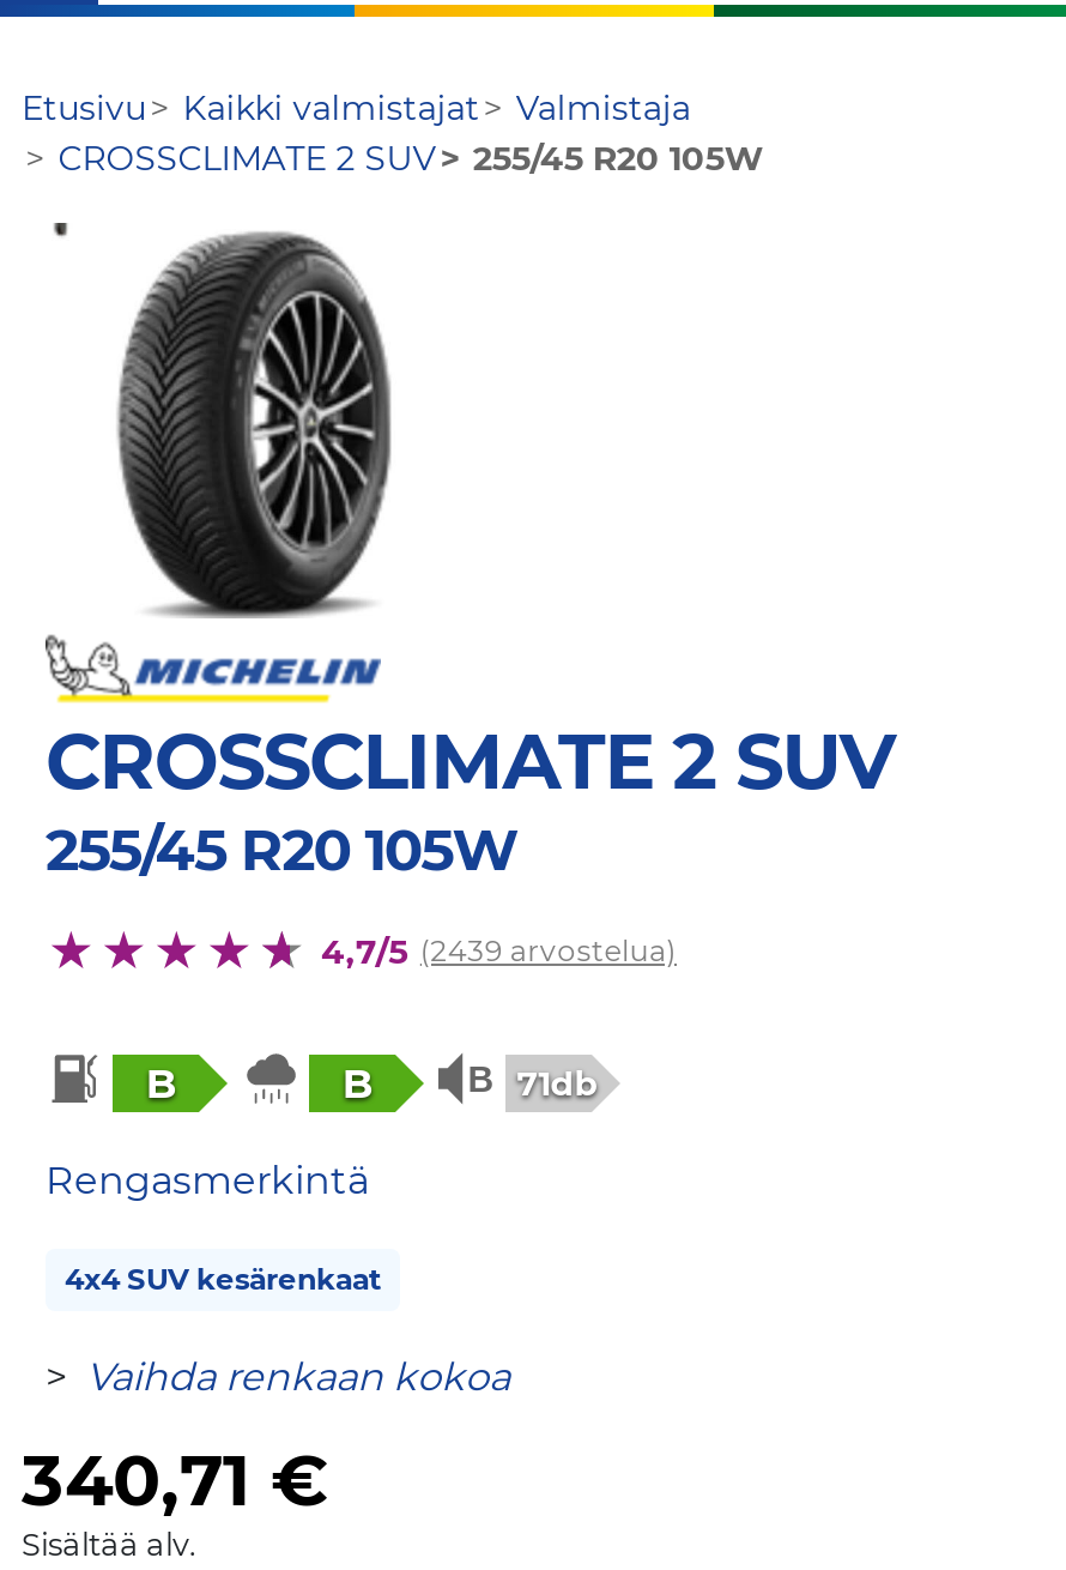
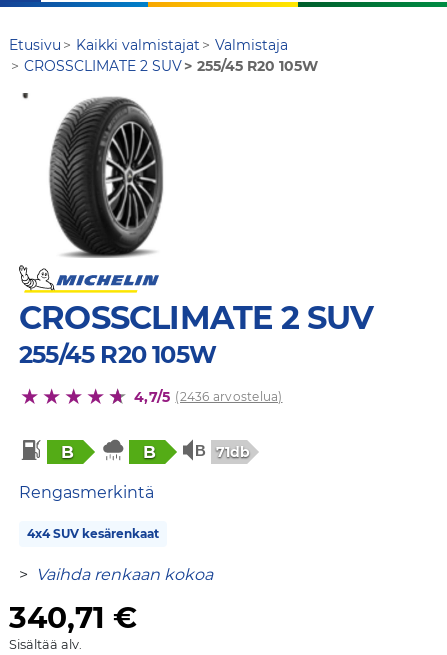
- 4,7/5 (2439 arvostelua)
+ 4,7/5 (2436 arvostelua)
